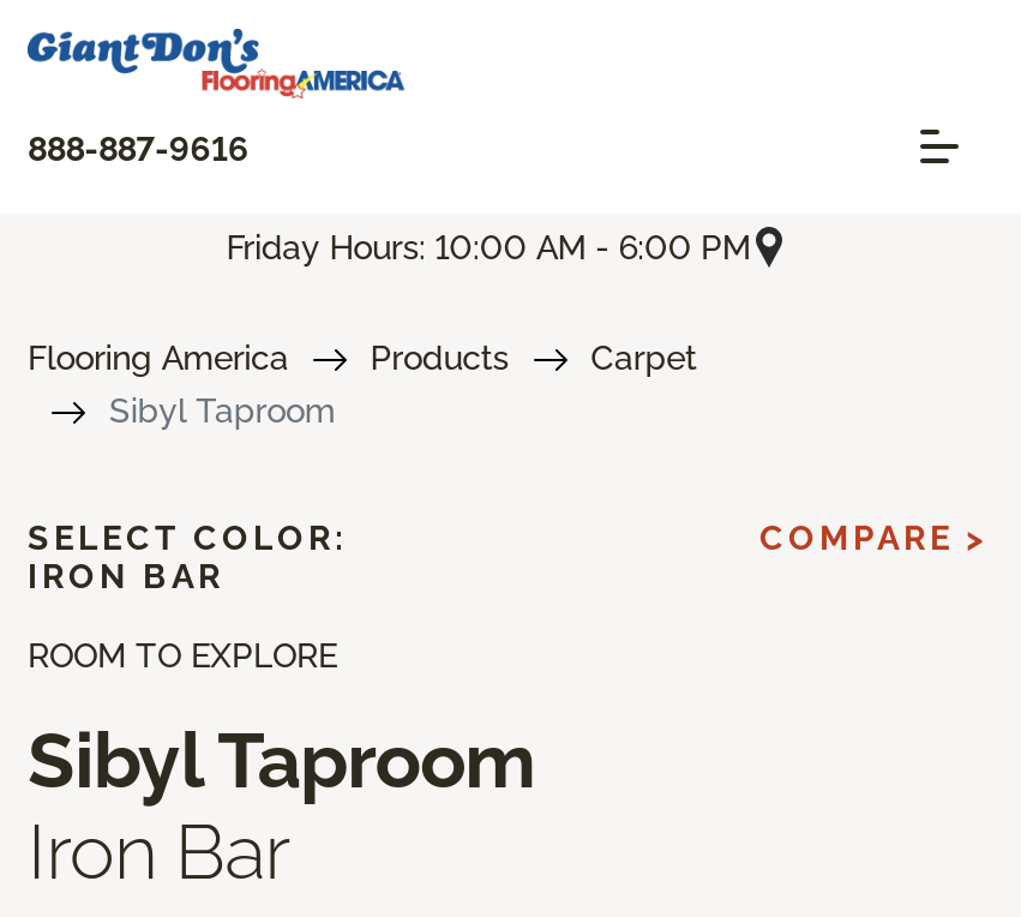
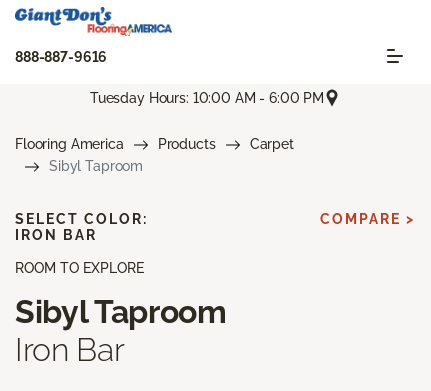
- Friday Hours: 10:00 AM - 6:00 PM
+ Tuesday Hours: 10:00 AM - 6:00 PM
